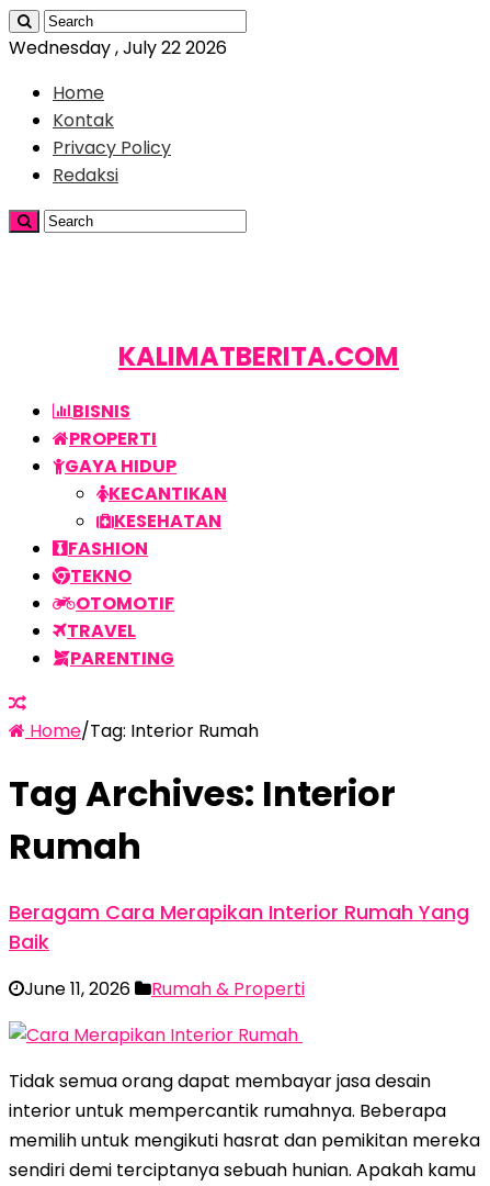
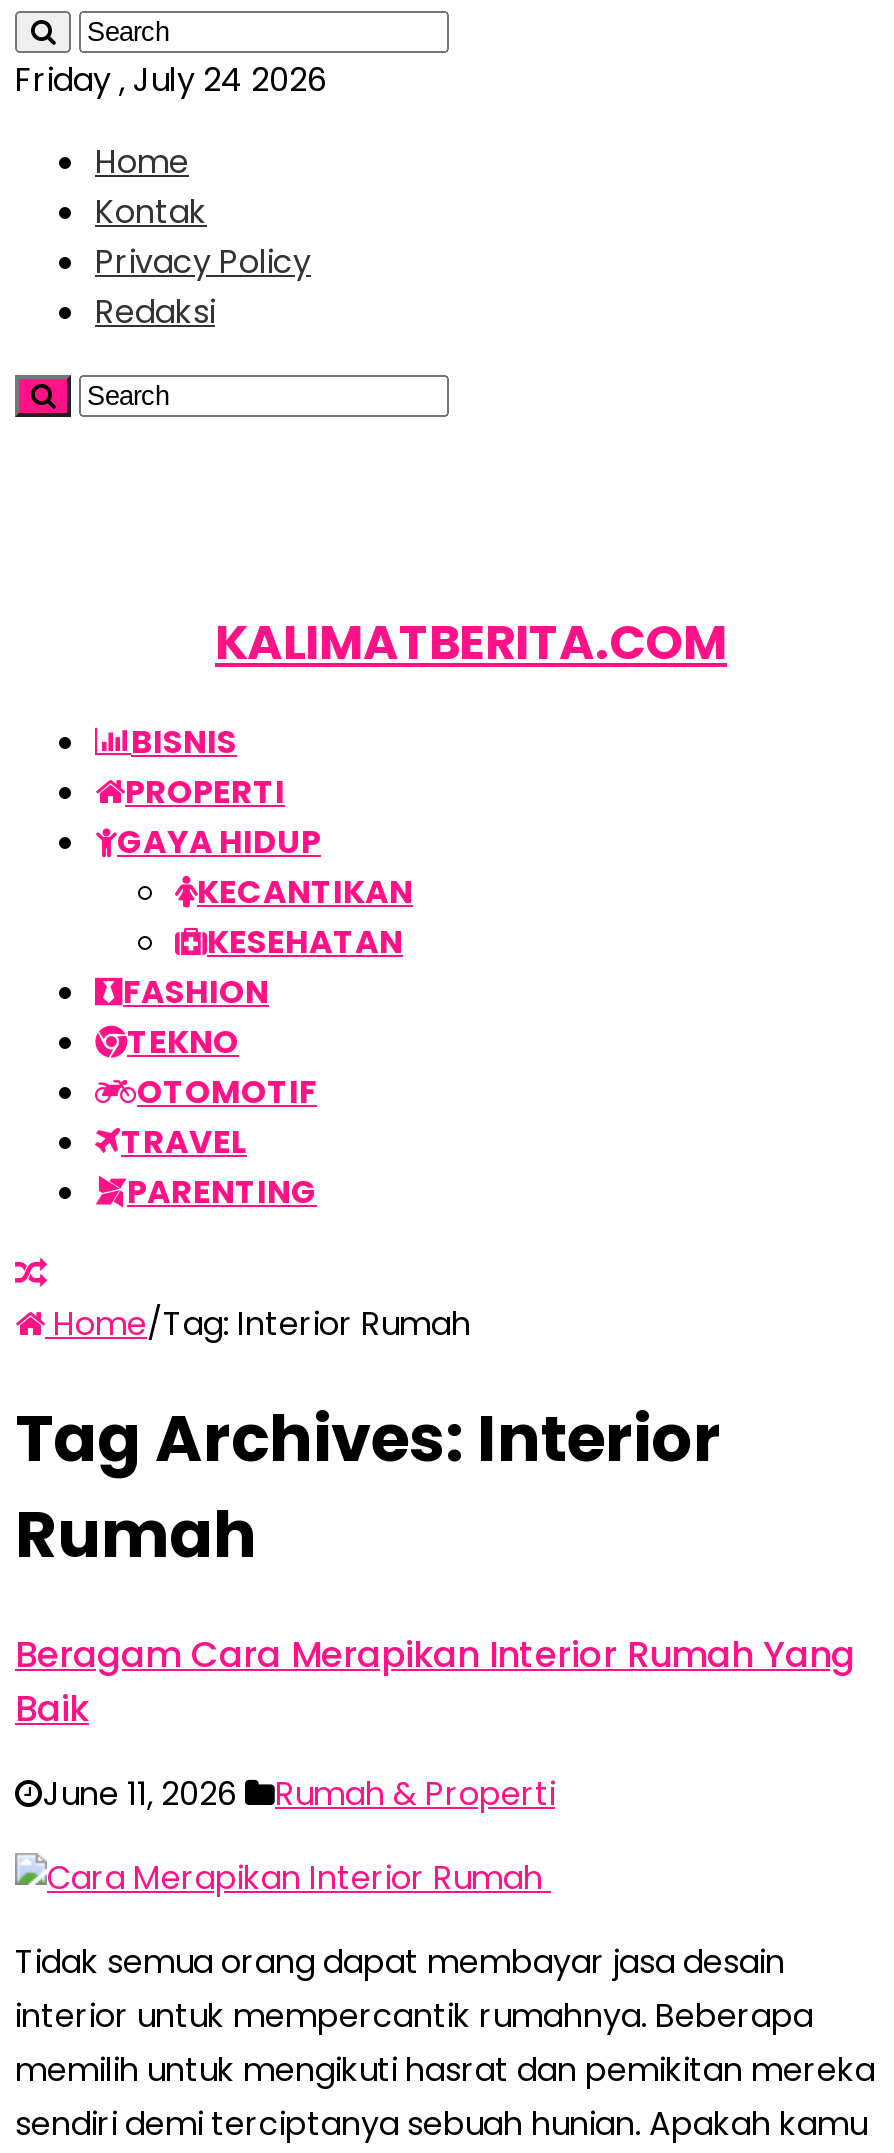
- Wednesday , July 22 2026
+ Friday , July 24 2026
